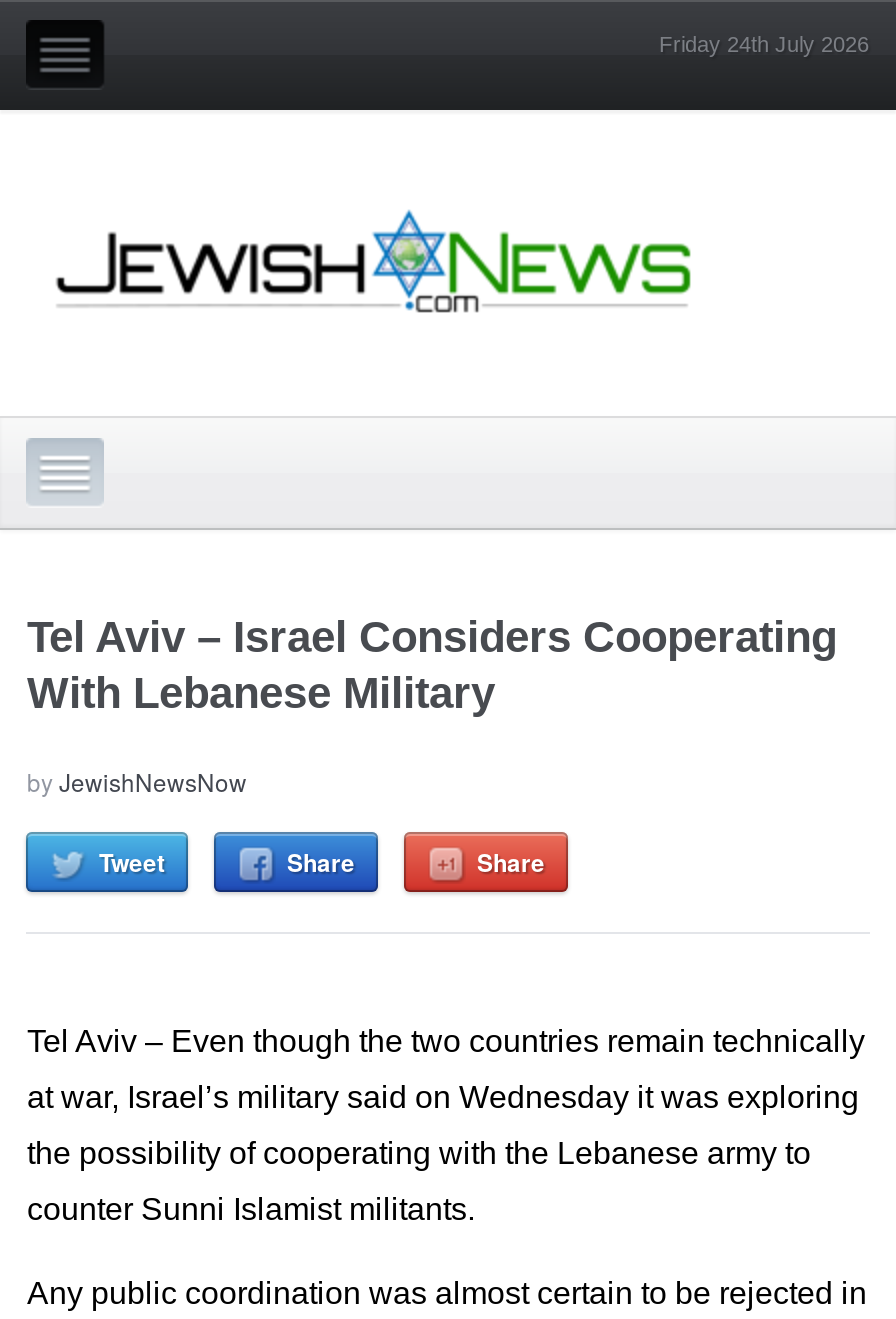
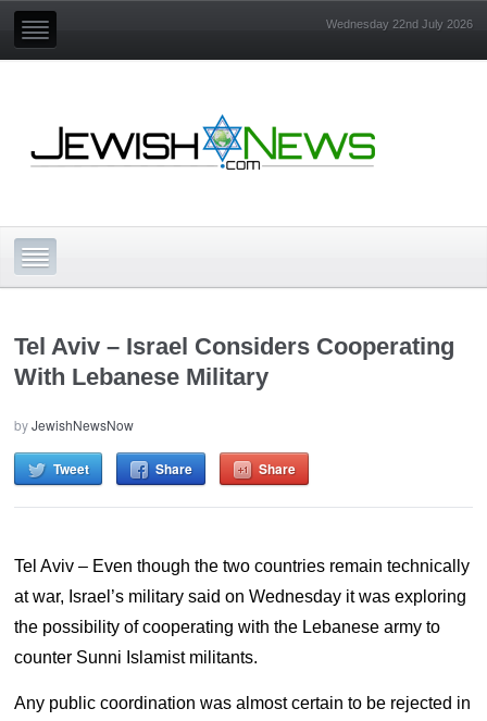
- Friday 24th July 2026
+ Wednesday 22nd July 2026
